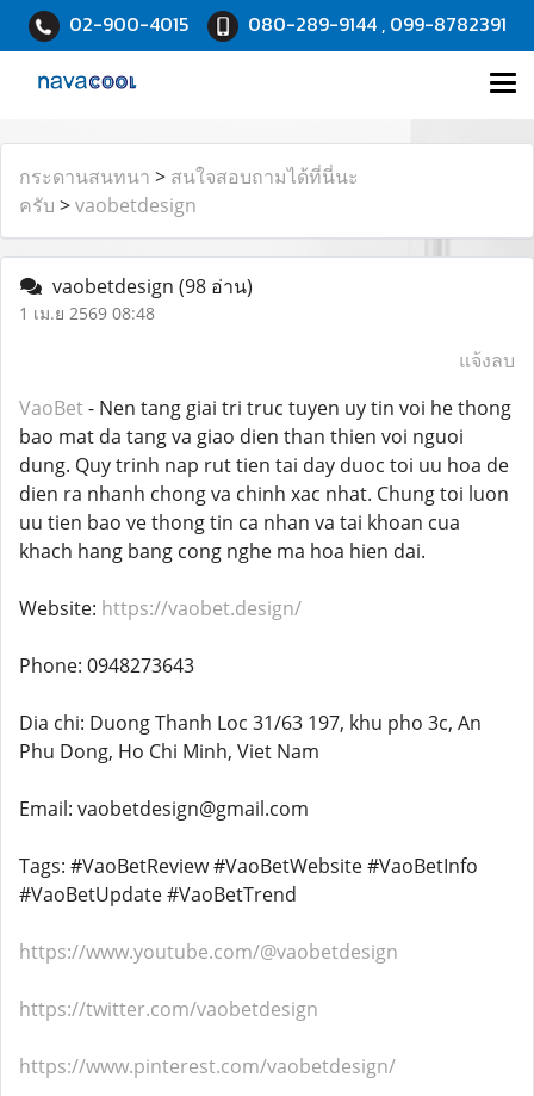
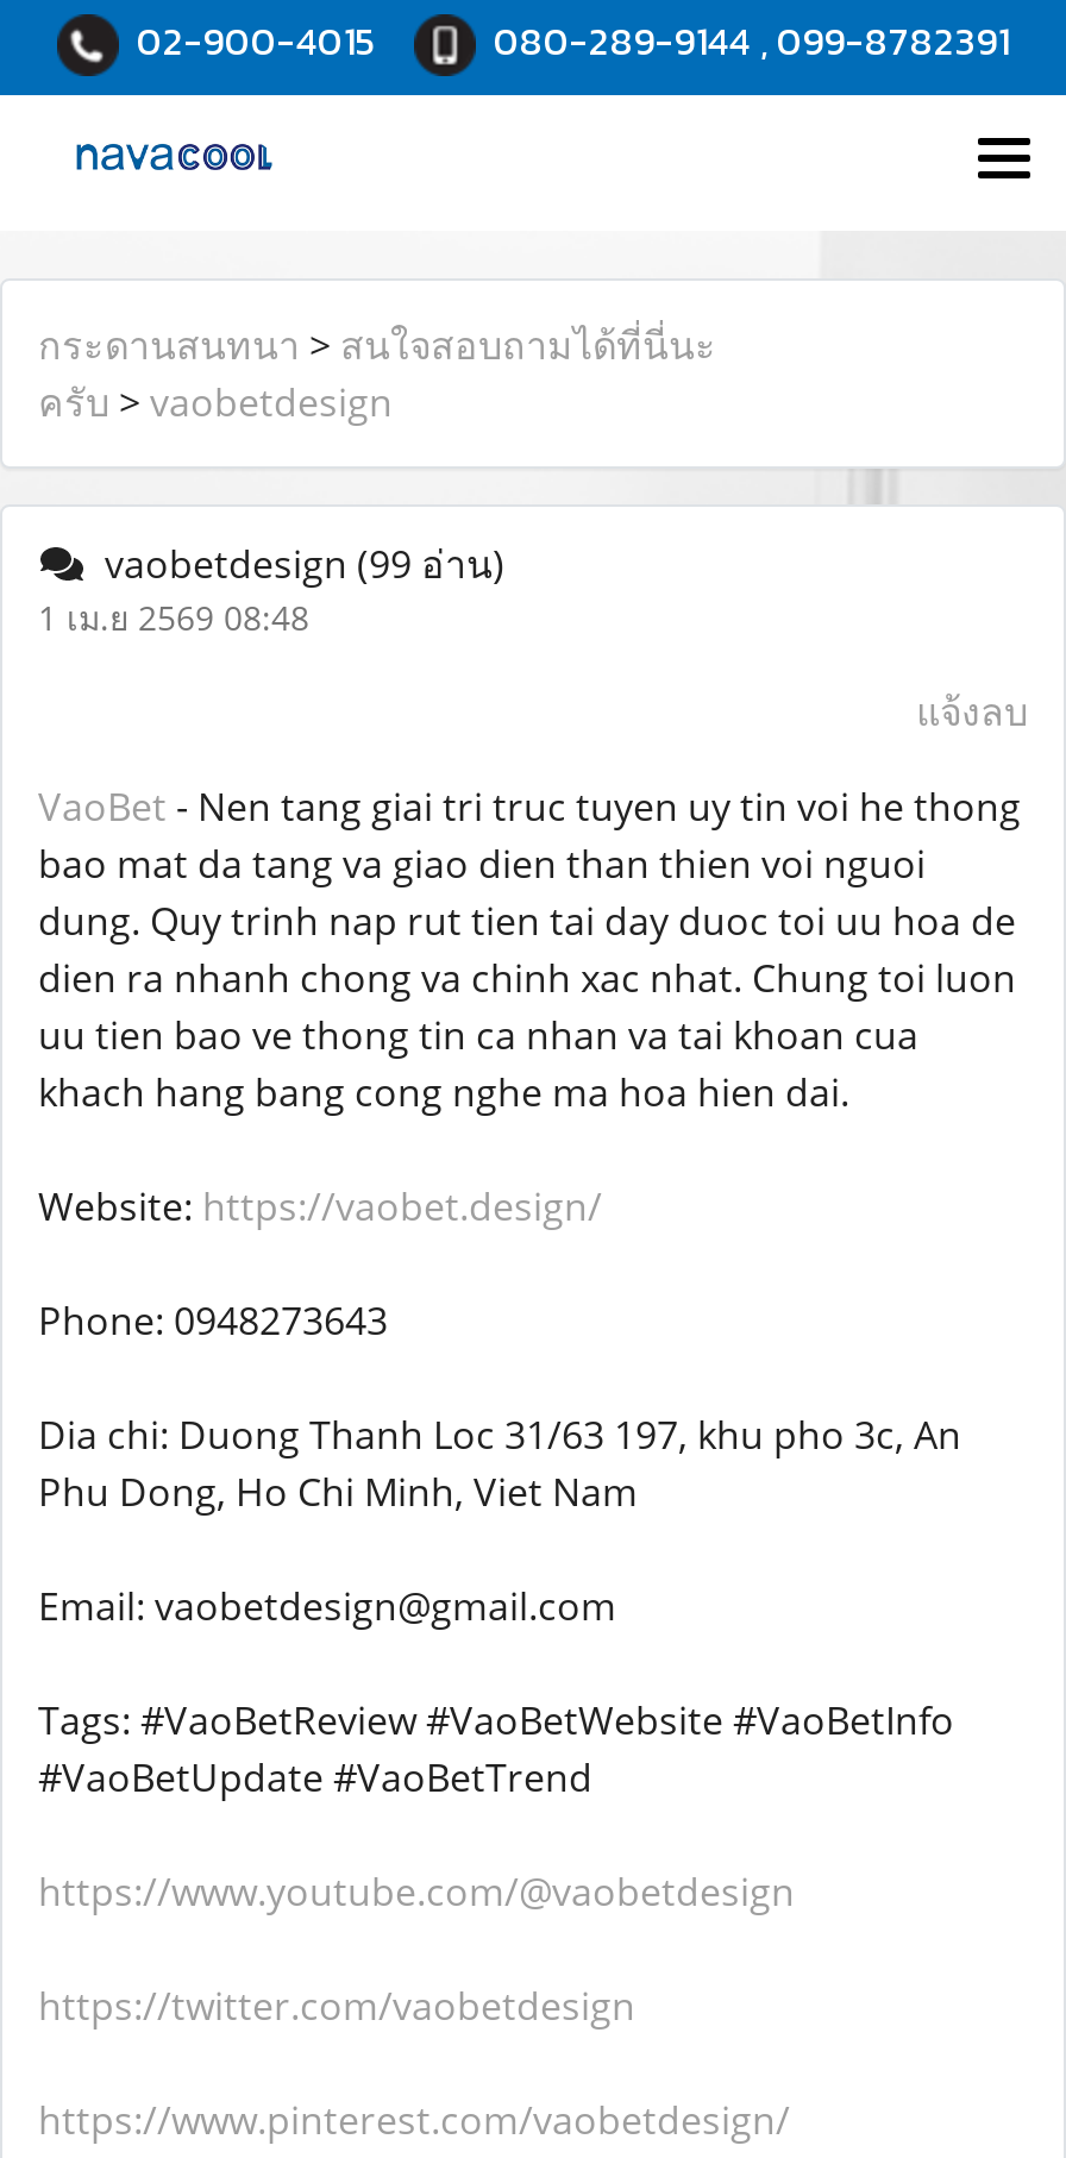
- vaobetdesign (98 อ่าน)
+ vaobetdesign (99 อ่าน)
